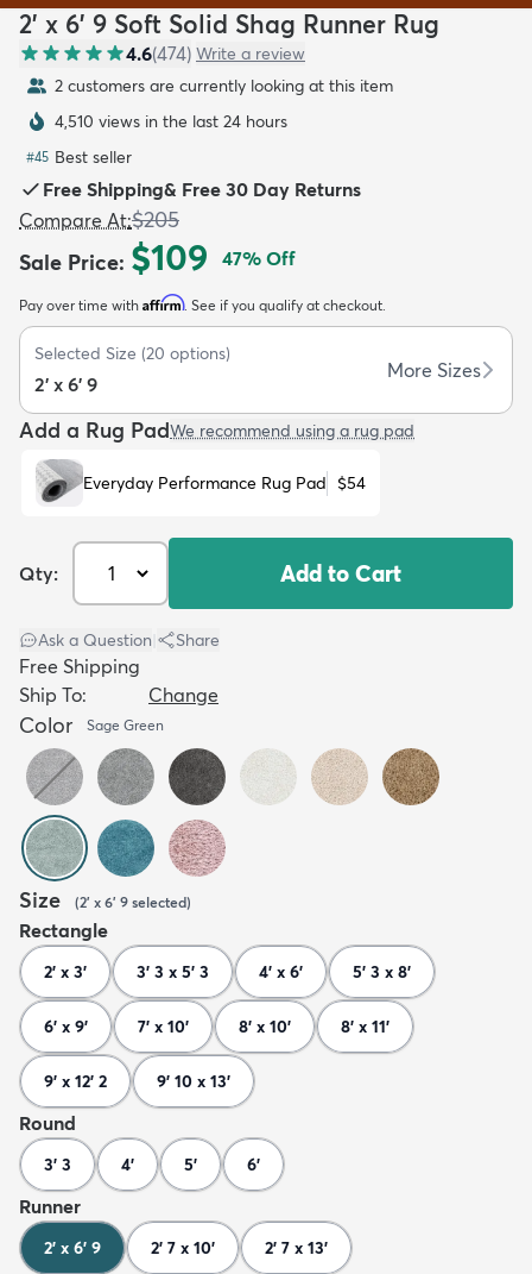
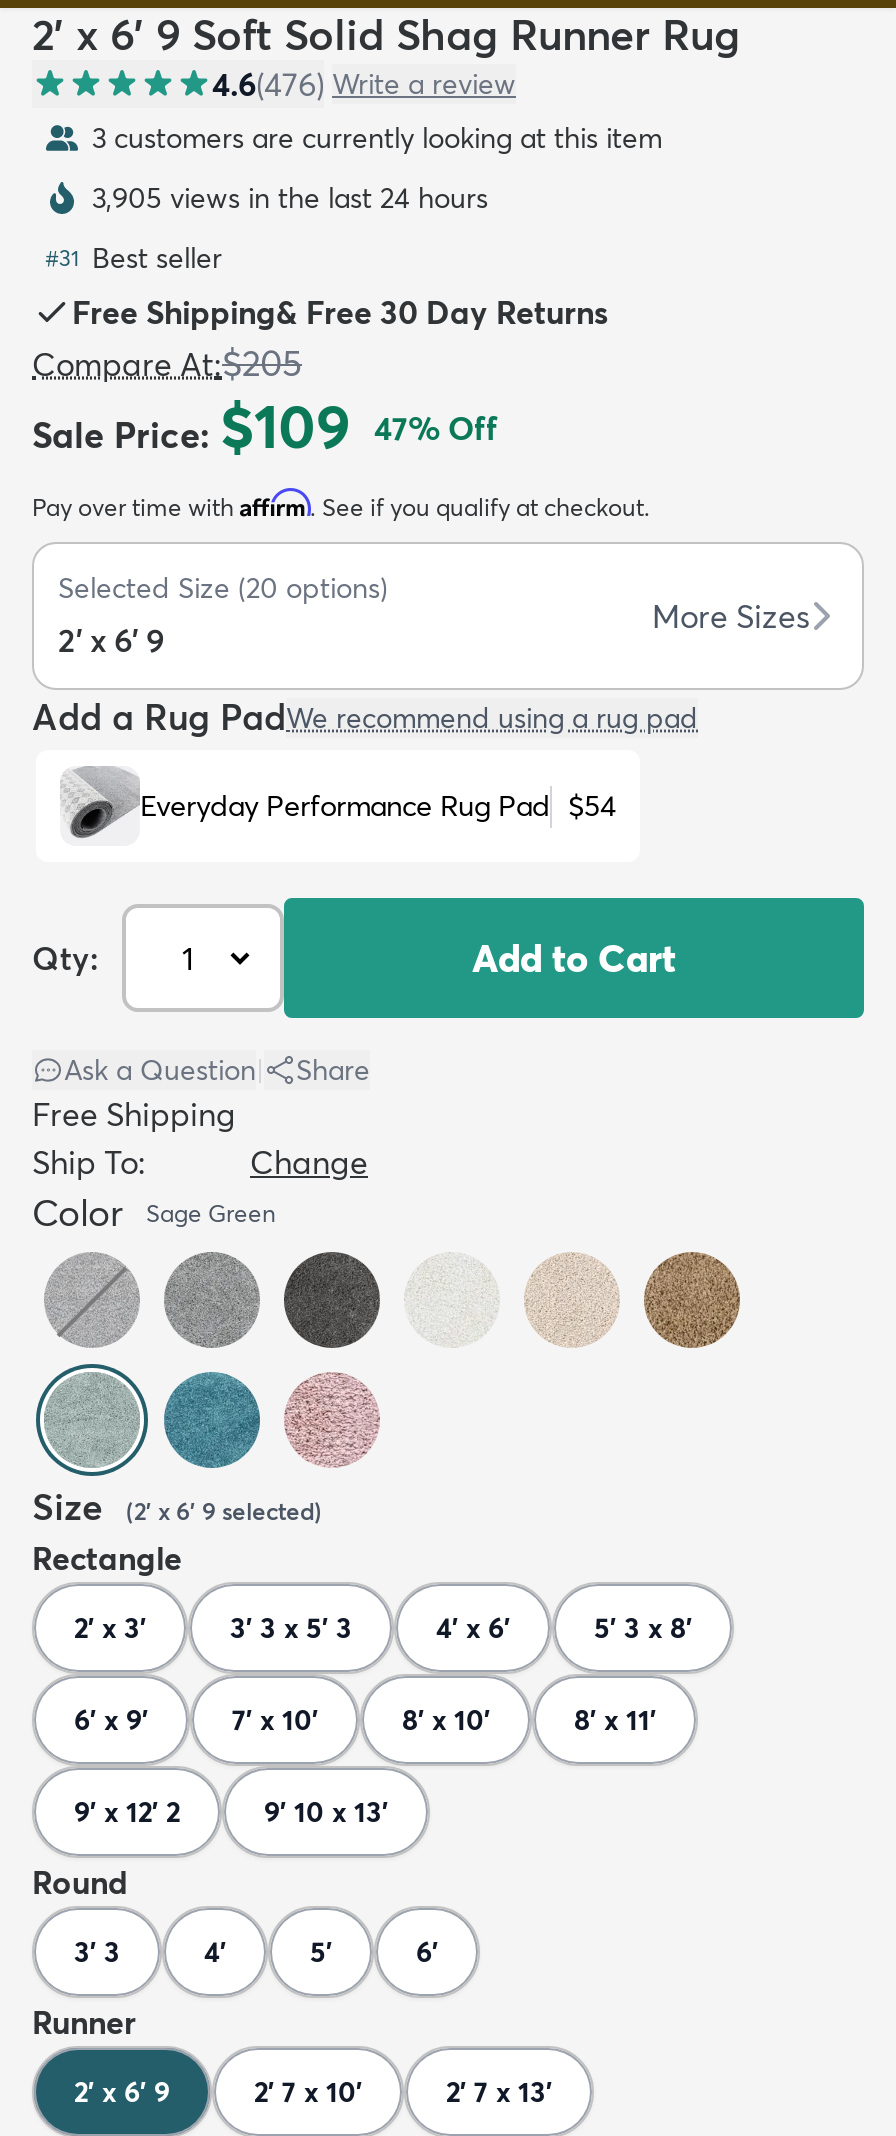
- 4.6(474) Write a review
+ 4.6(476) Write a review

- 2 customers are currently looking at this item
+ 3 customers are currently looking at this item

- 4,510 views in the last 24 hours
+ 3,905 views in the last 24 hours

- #45 Best seller
+ #31 Best seller
